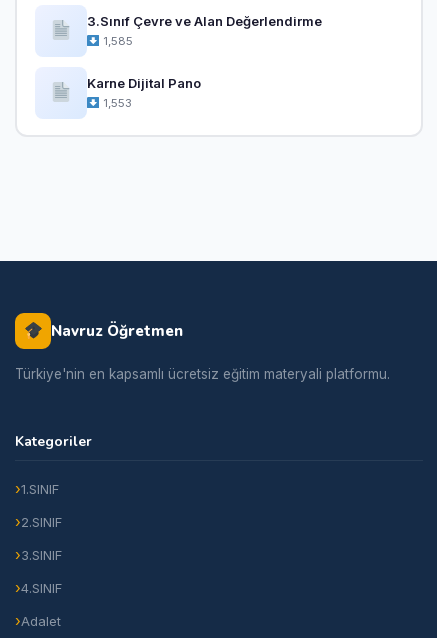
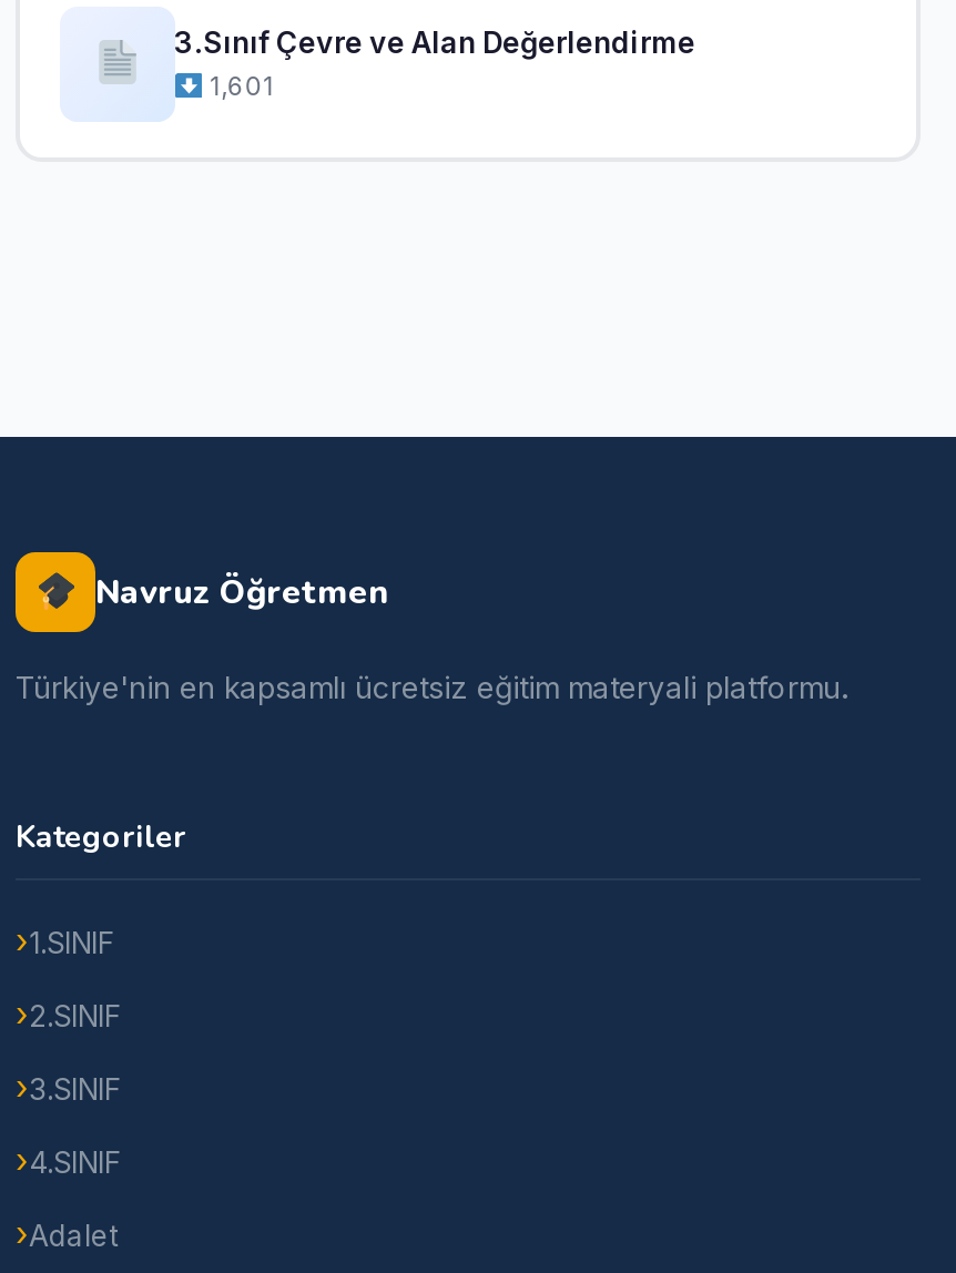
- 1,585
- Karne Dijital Pano
- 1,553
+ 1,601
